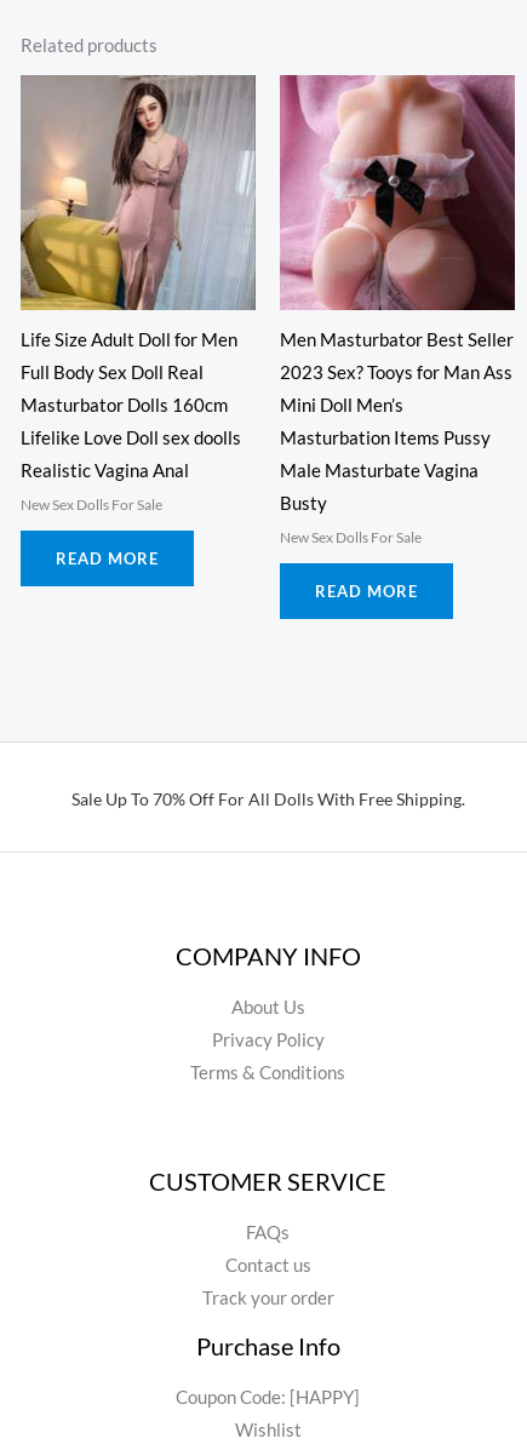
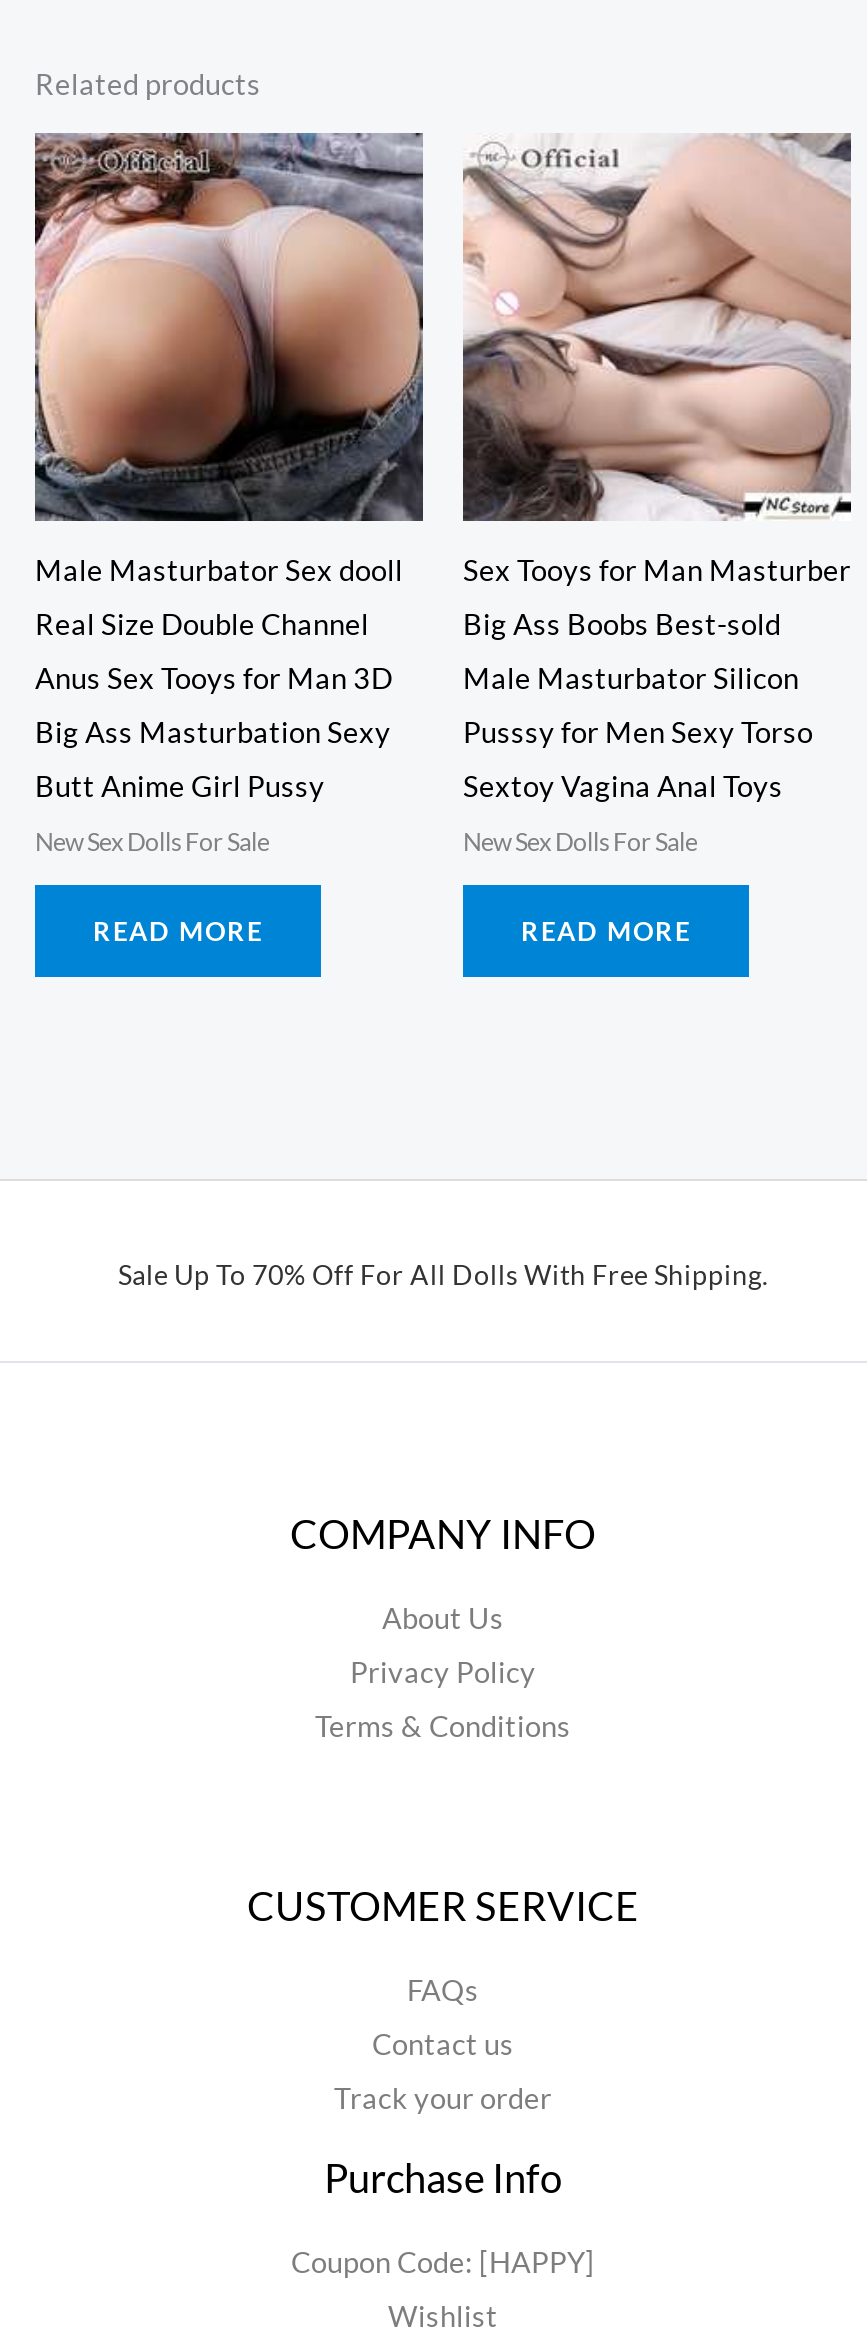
- [image]
- Life Size Adult Doll for Men
+ [image]
+ Male Masturbator Sex dooll

- [image]
- Men Masturbator Best Seller
- 2023 Sex? Tooys for Man Ass
- Mini Doll Men’s
- Masturbation Items Pussy
- Male Masturbate Vagina
- Busty
+ [image]
+ Sex Tooys for Man Masturber
+ Big Ass Boobs Best-sold
+ Male Masturbator Silicon
+ Pusssy for Men Sexy Torso
+ Sextoy Vagina Anal Toys

- Full Body Sex Doll Real
+ Real Size Double Channel

- Masturbator Dolls 160cm
+ Anus Sex Tooys for Man 3D

- Lifelike Love Doll sex doolls
+ Big Ass Masturbation Sexy

- Realistic Vagina Anal
+ Butt Anime Girl Pussy
